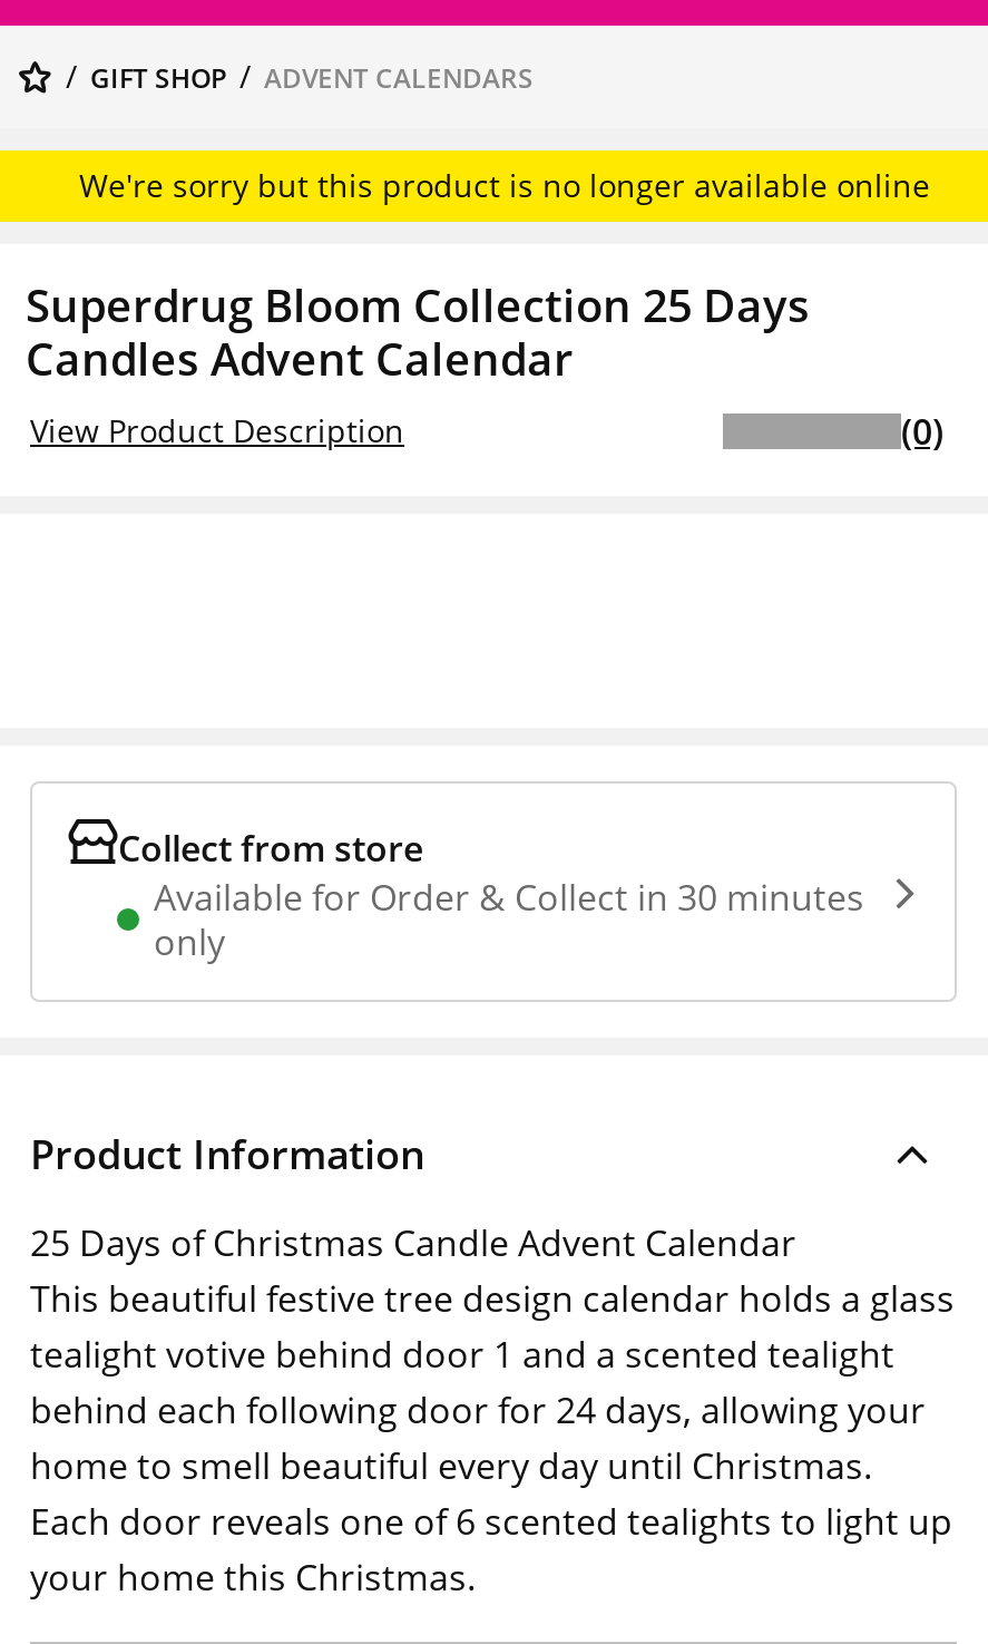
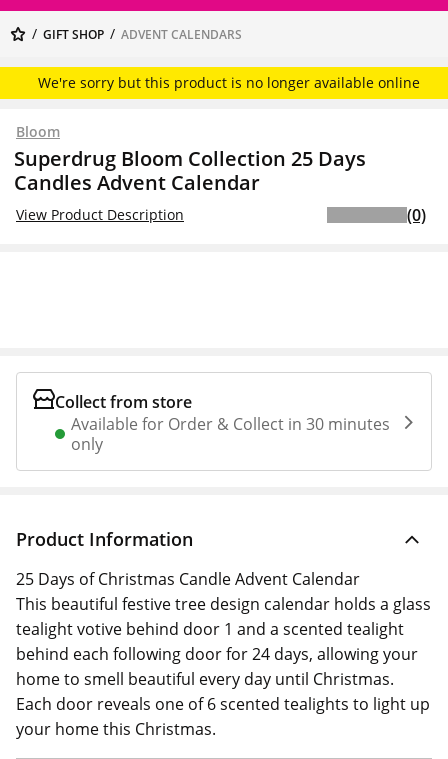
+ Bloom
